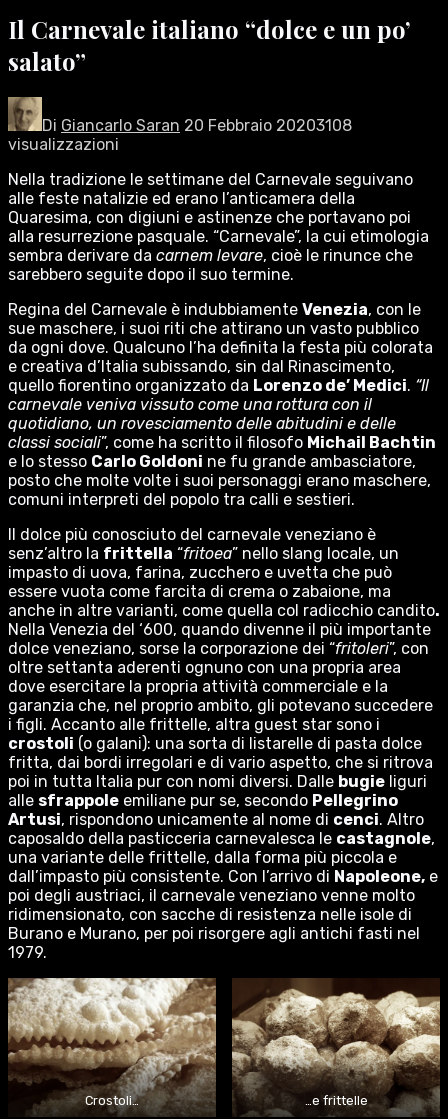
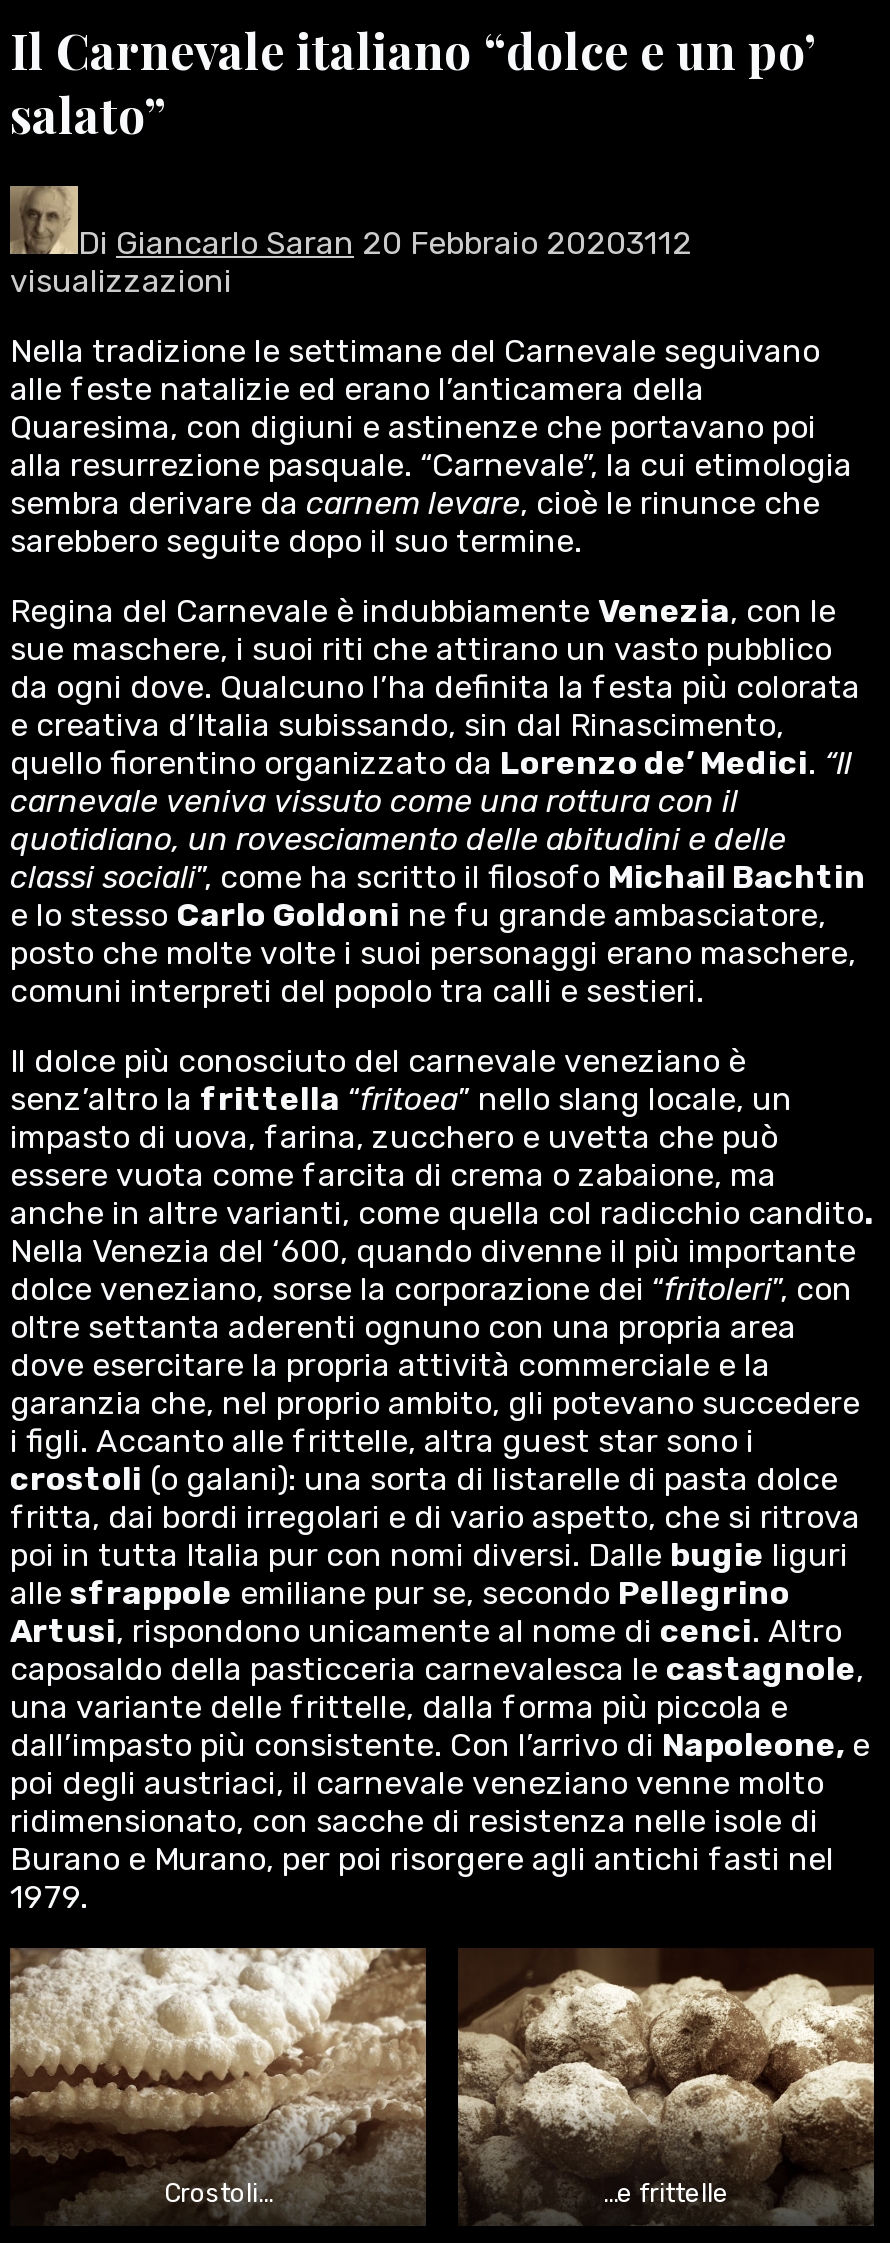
- Di Giancarlo Saran 20 Febbraio 20203108
+ Di Giancarlo Saran 20 Febbraio 20203112
